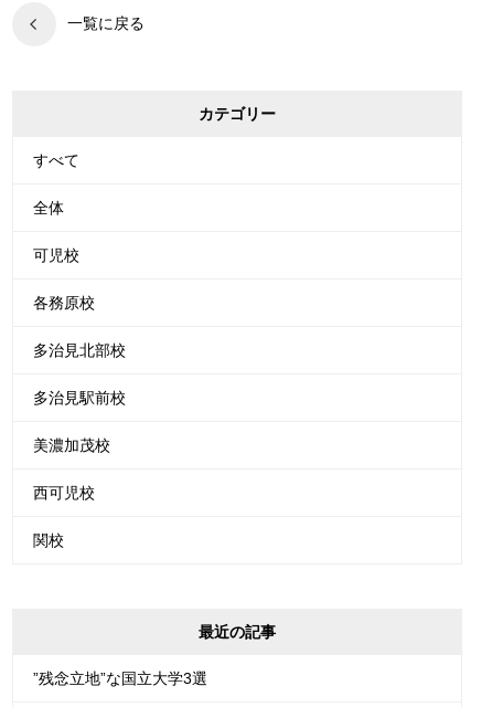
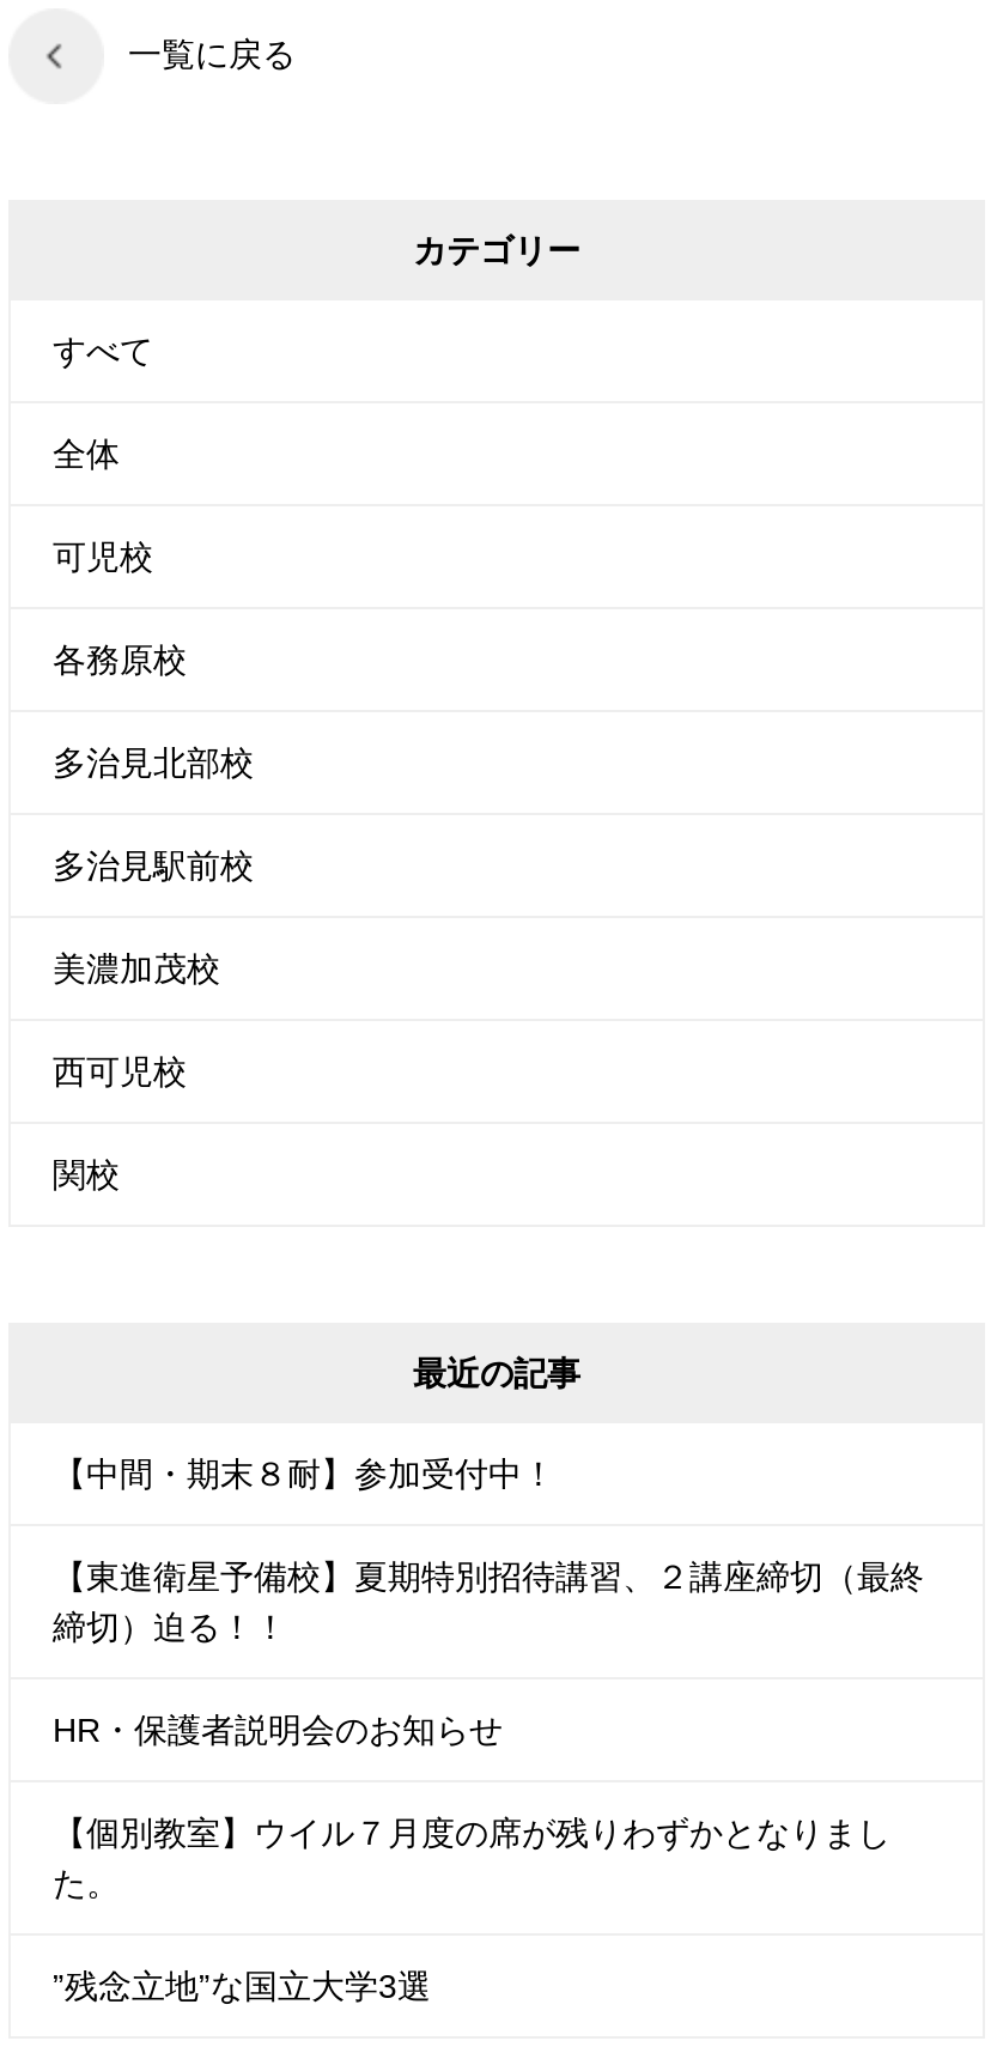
+ 【中間・期末８耐】参加受付中！
+ 【東進衛星予備校】夏期特別招待講習、２講座締切（最終
+ 締切）迫る！！
+ HR・保護者説明会のお知らせ
+ 【個別教室】ウイル７月度の席が残りわずかとなりまし
+ た。
